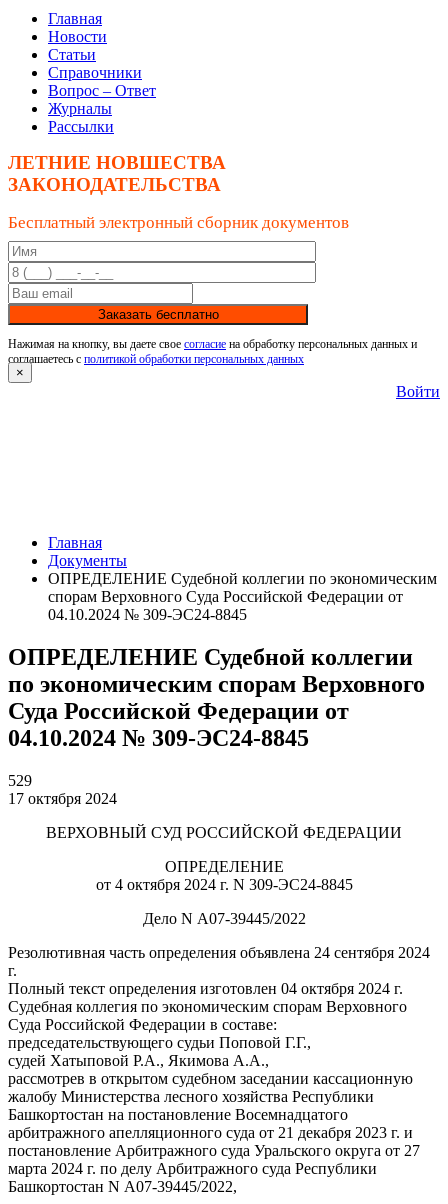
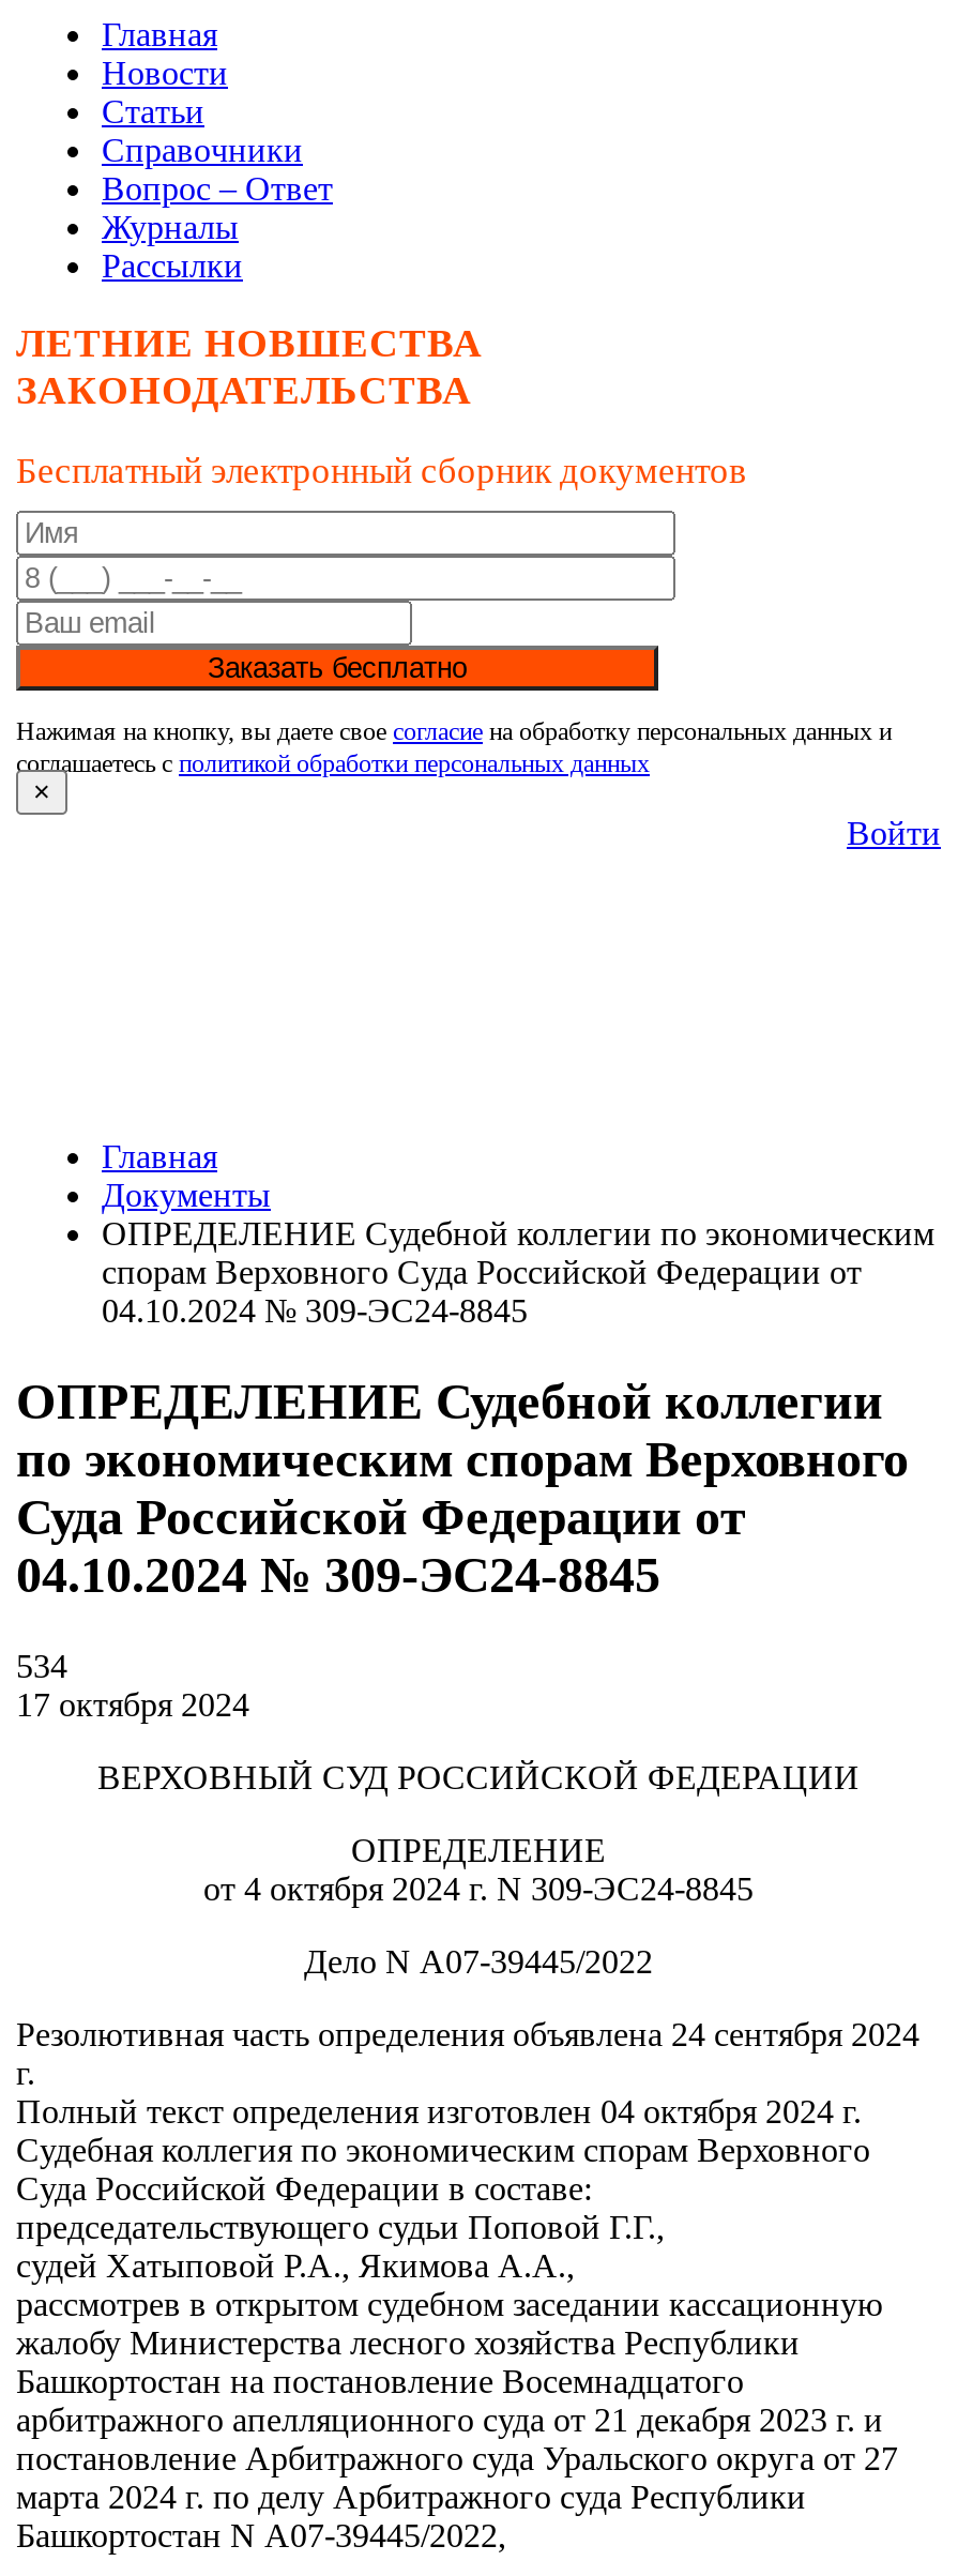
- 529
+ 534
